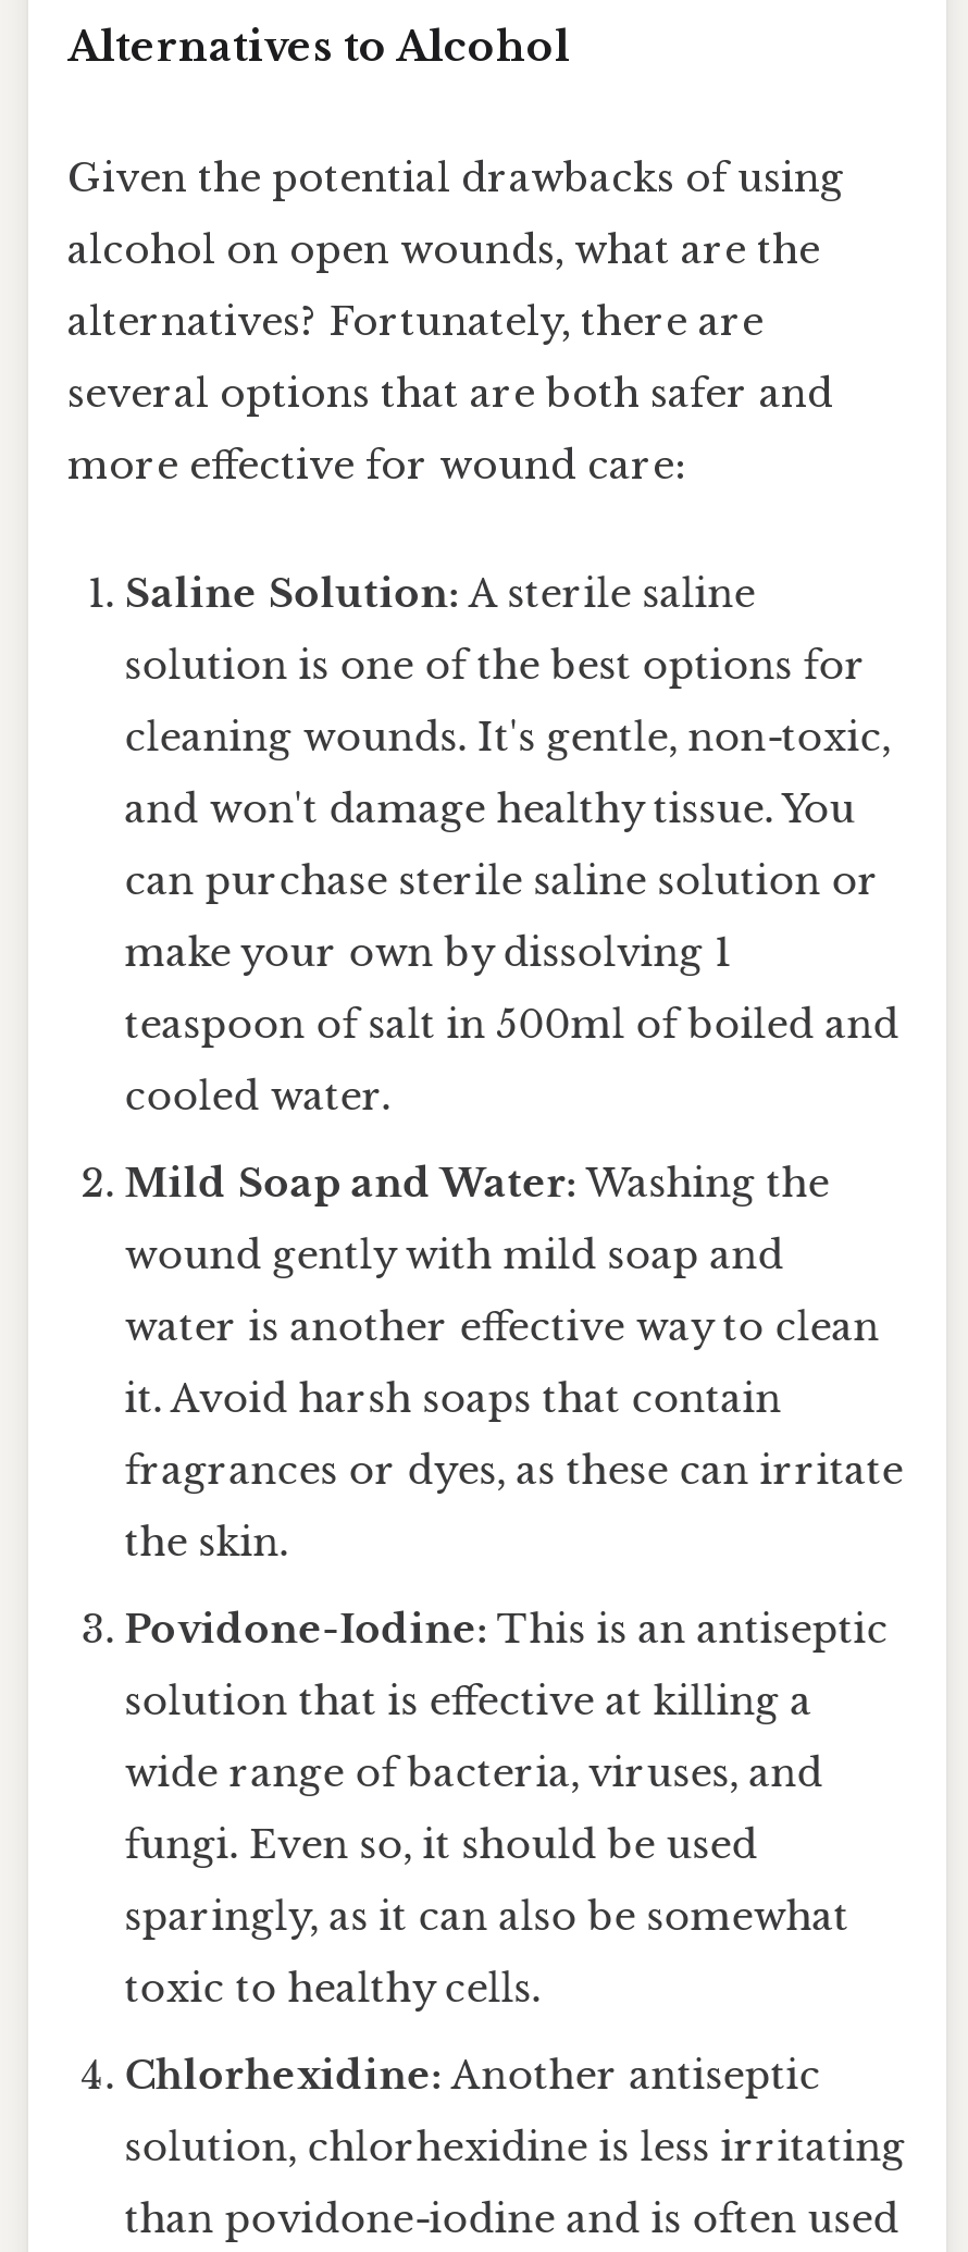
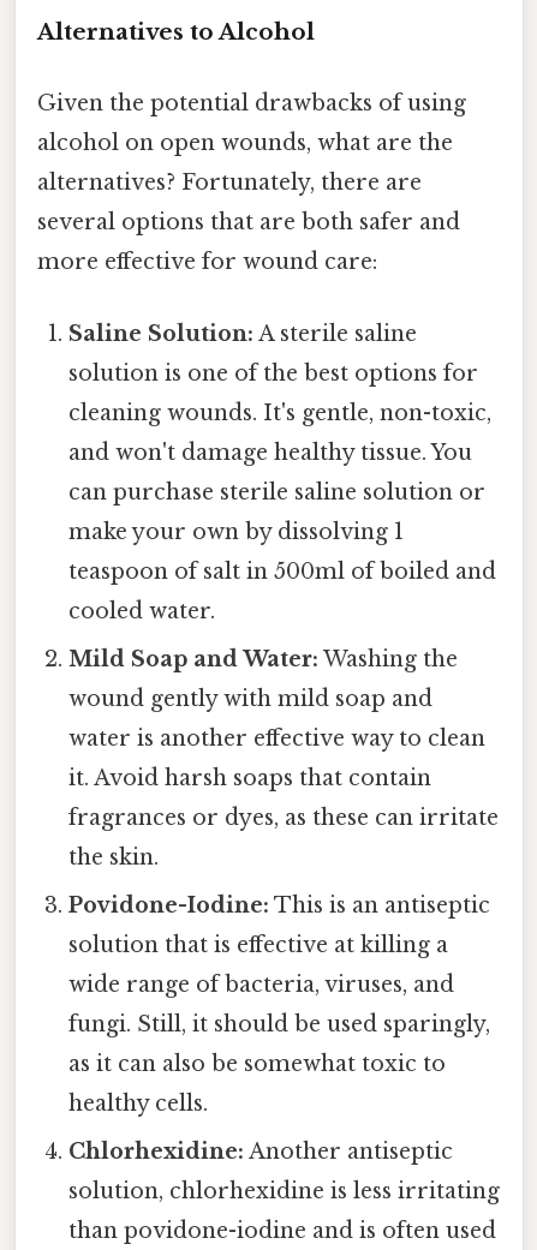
- fungi. Even so, it should be used
+ fungi. Still, it should be used sparingly,

- sparingly, as it can also be somewhat
+ as it can also be somewhat toxic to

- toxic to healthy cells.
+ healthy cells.
